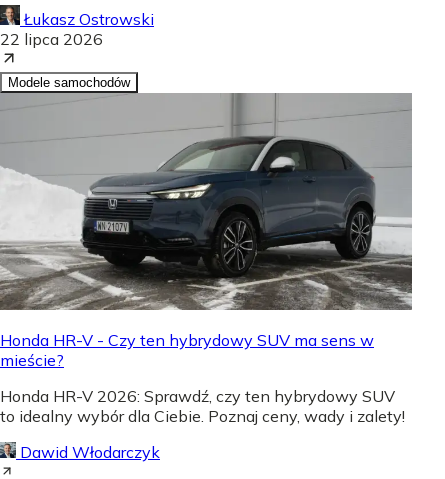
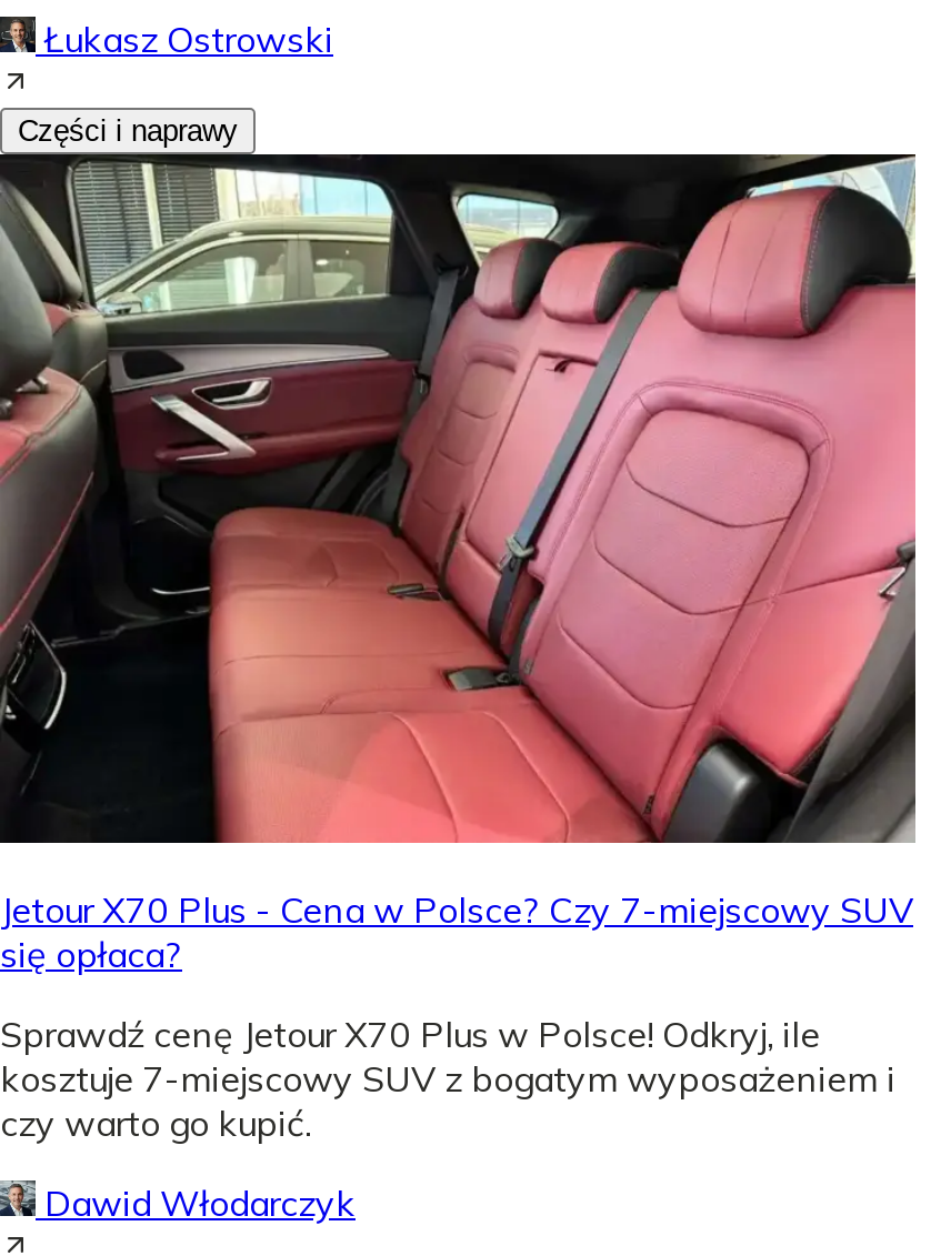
- 22 lipca 2026
- Modele samochodów
+ Części i naprawy

- [image]
- Honda HR-V - Czy ten hybrydowy SUV ma sens w
- mieście?
- Honda HR-V 2026: Sprawdź, czy ten hybrydowy SUV
- to idealny wybór dla Ciebie. Poznaj ceny, wady i zalety!
+ [image]
+ Jetour X70 Plus - Cena w Polsce? Czy 7-miejscowy SUV
+ się opłaca?
+ Sprawdź cenę Jetour X70 Plus w Polsce! Odkryj, ile
+ kosztuje 7-miejscowy SUV z bogatym wyposażeniem i
+ czy warto go kupić.
